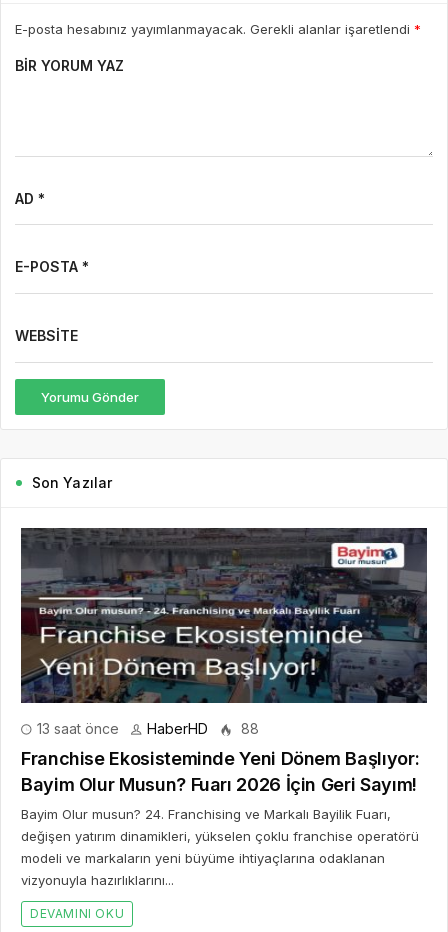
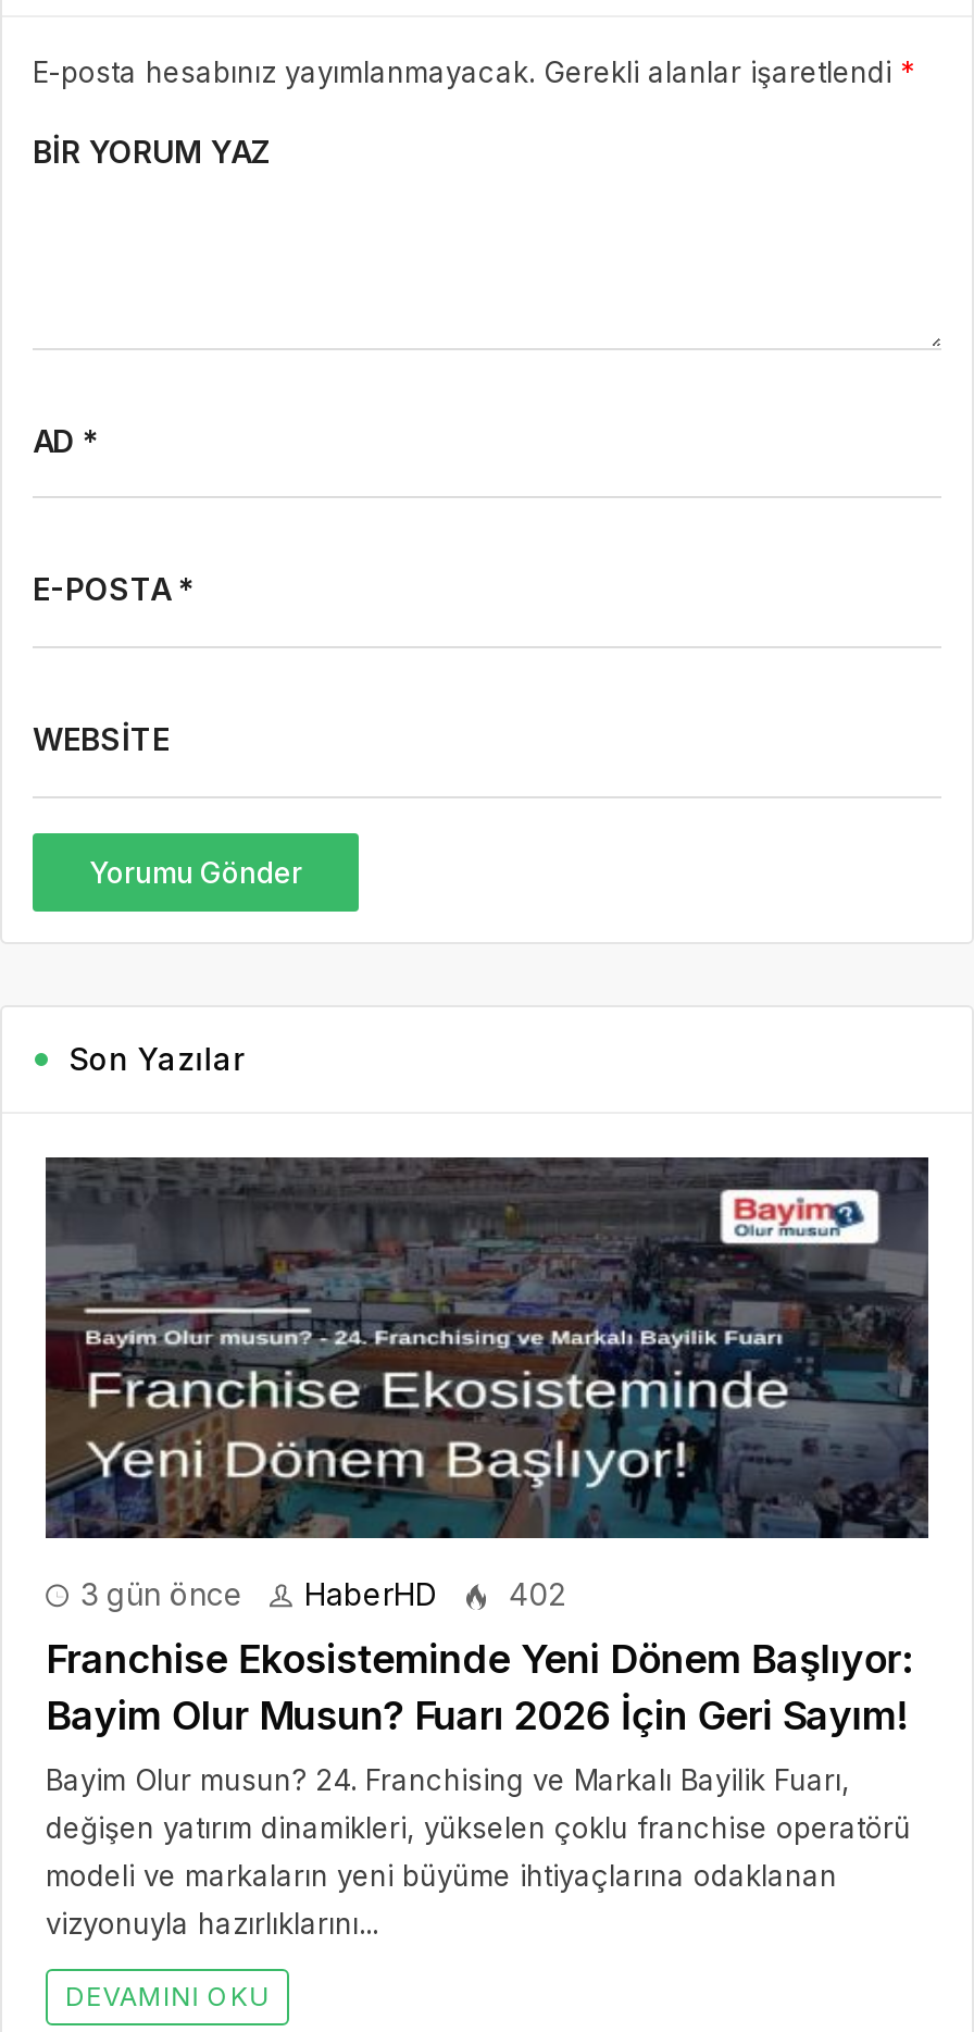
- 13 saat önce
+ 3 gün önce

- 88
+ 402
